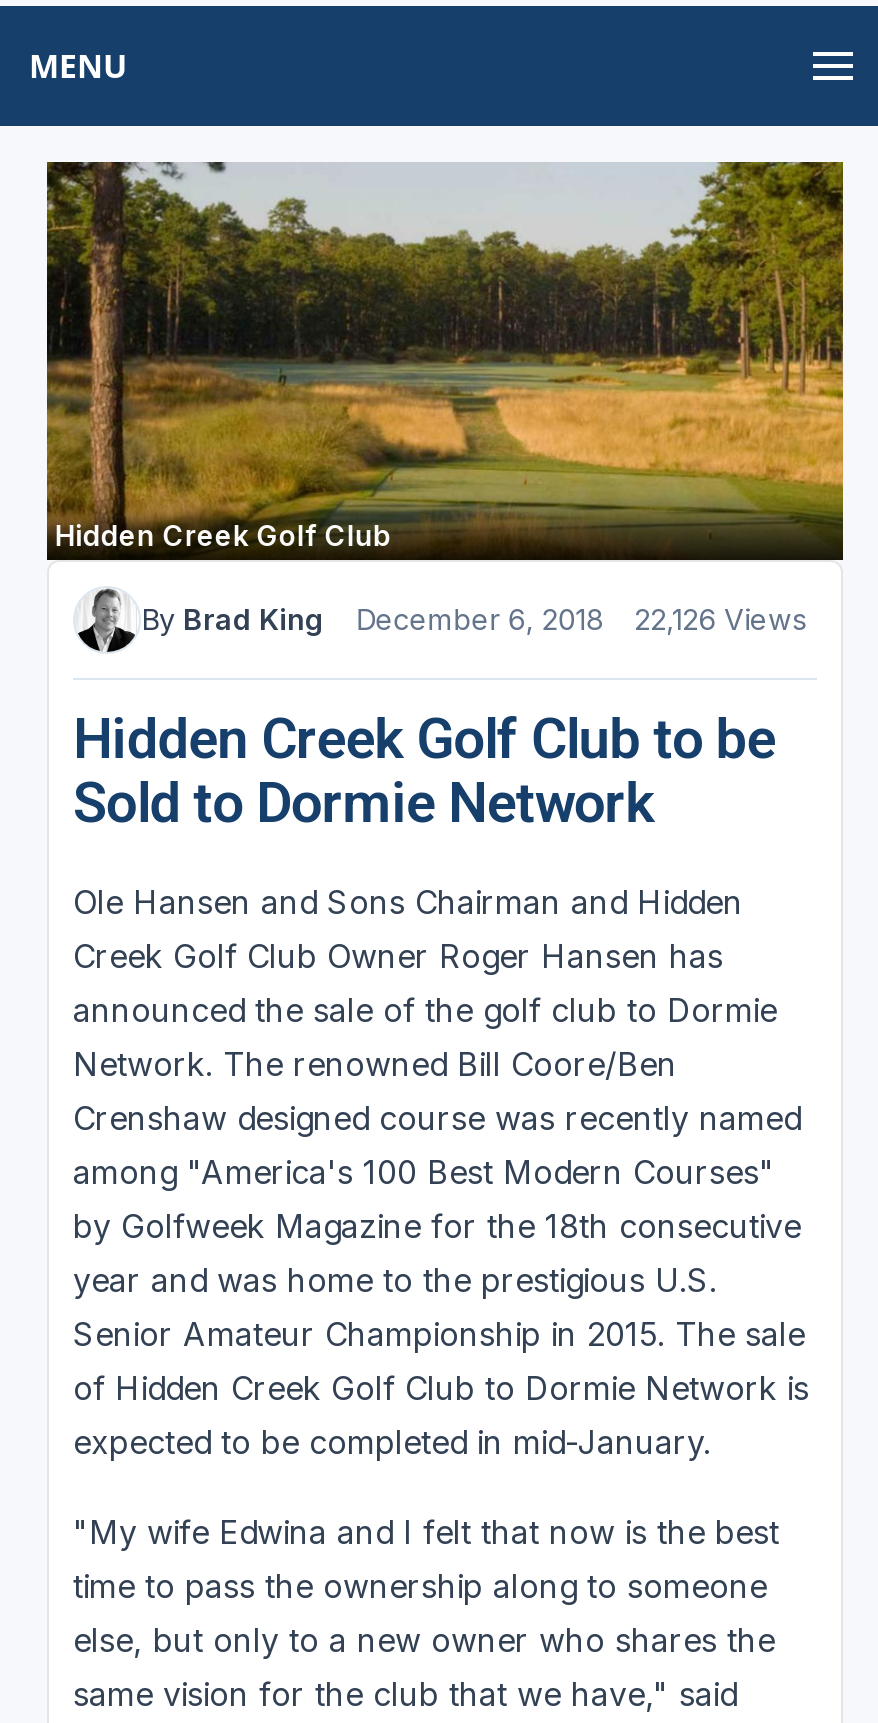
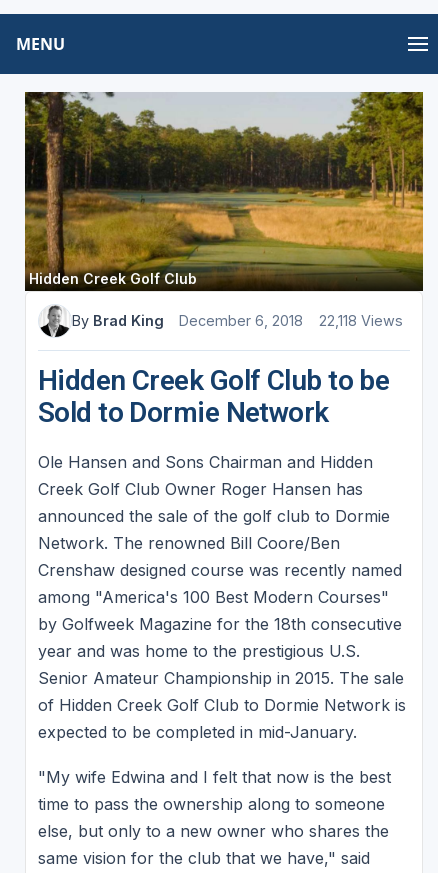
- By Brad King December 6, 2018 22,126 Views
+ By Brad King December 6, 2018 22,118 Views
